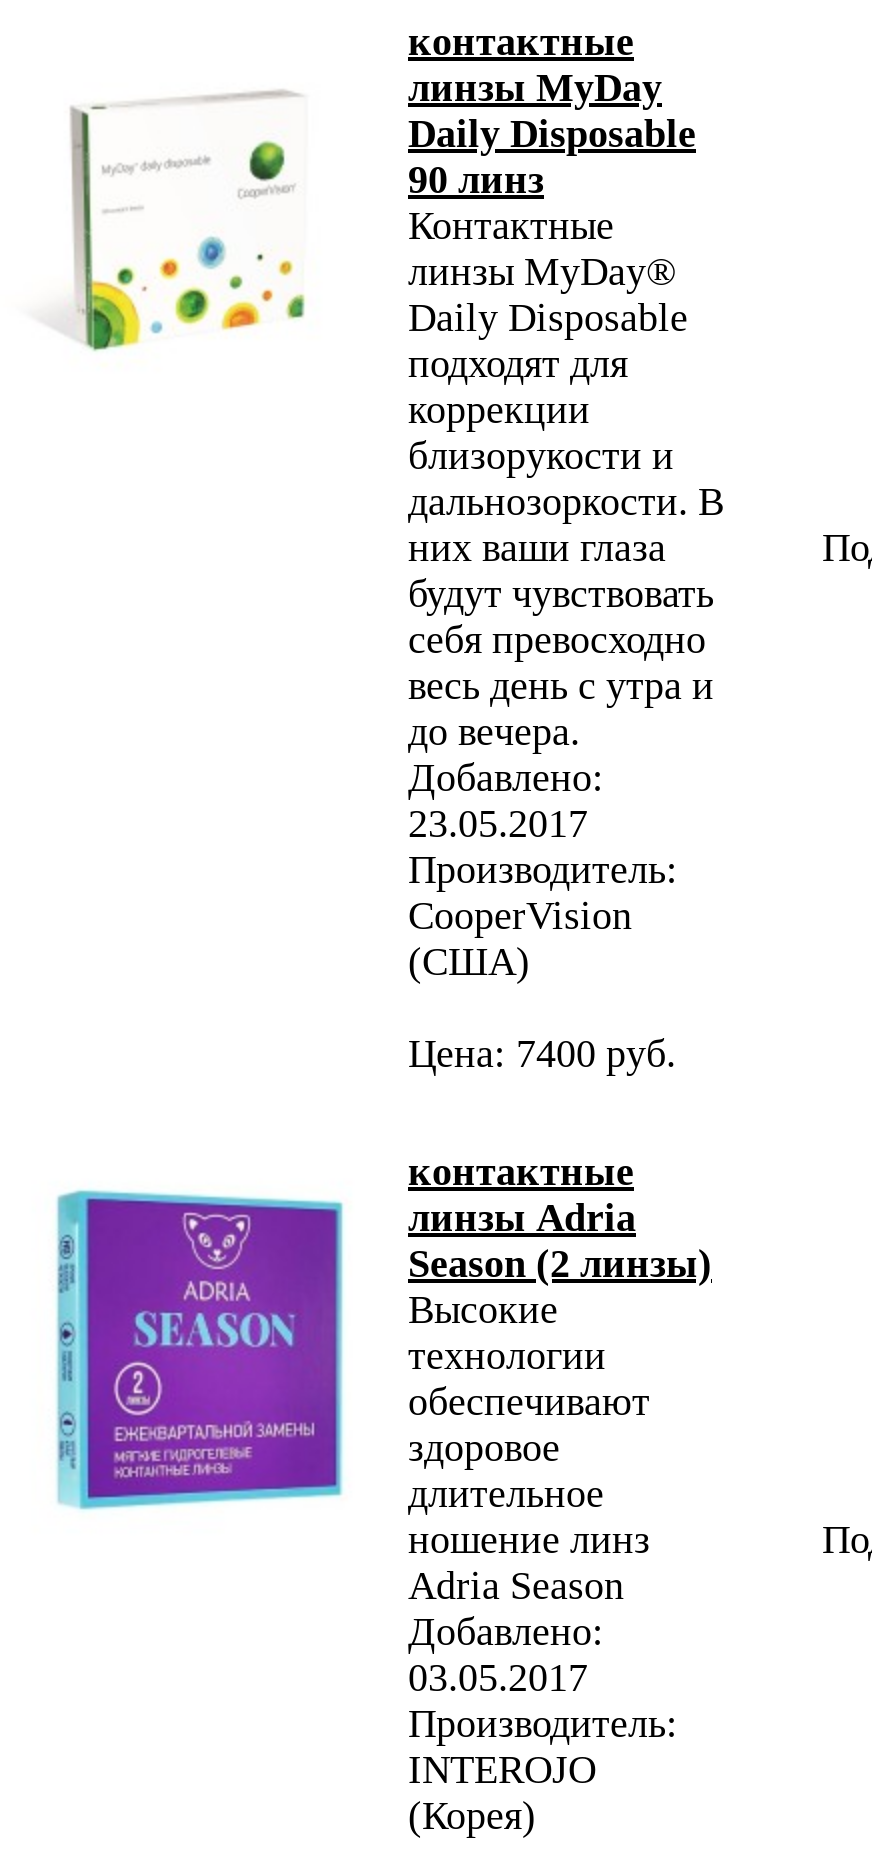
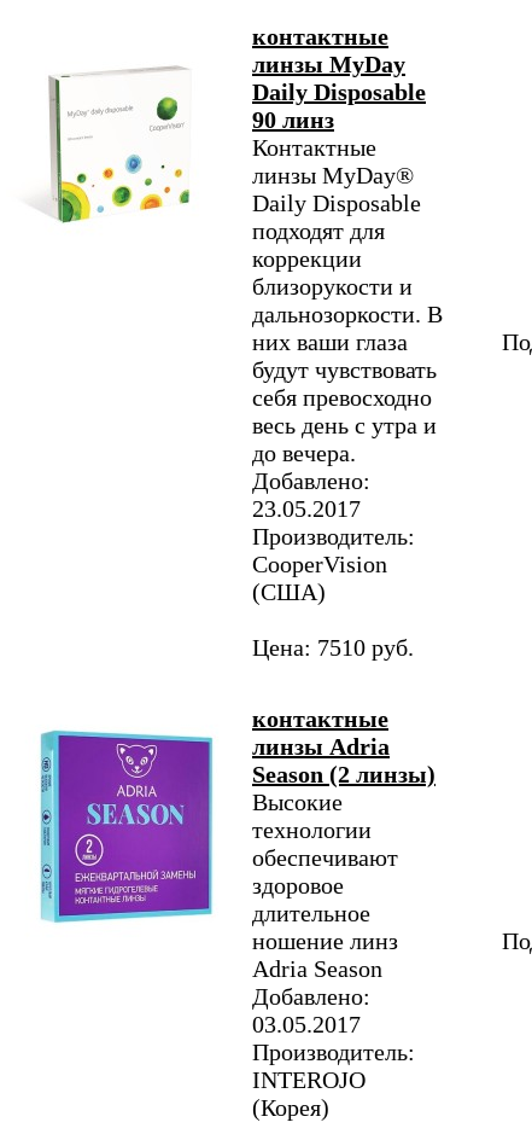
- Цена: 7400 руб.
+ Цена: 7510 руб.
